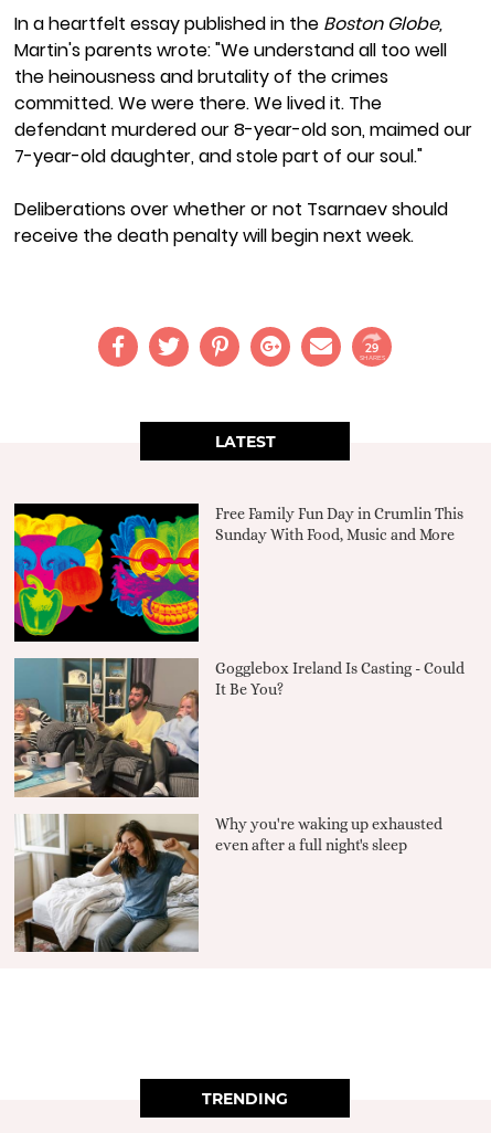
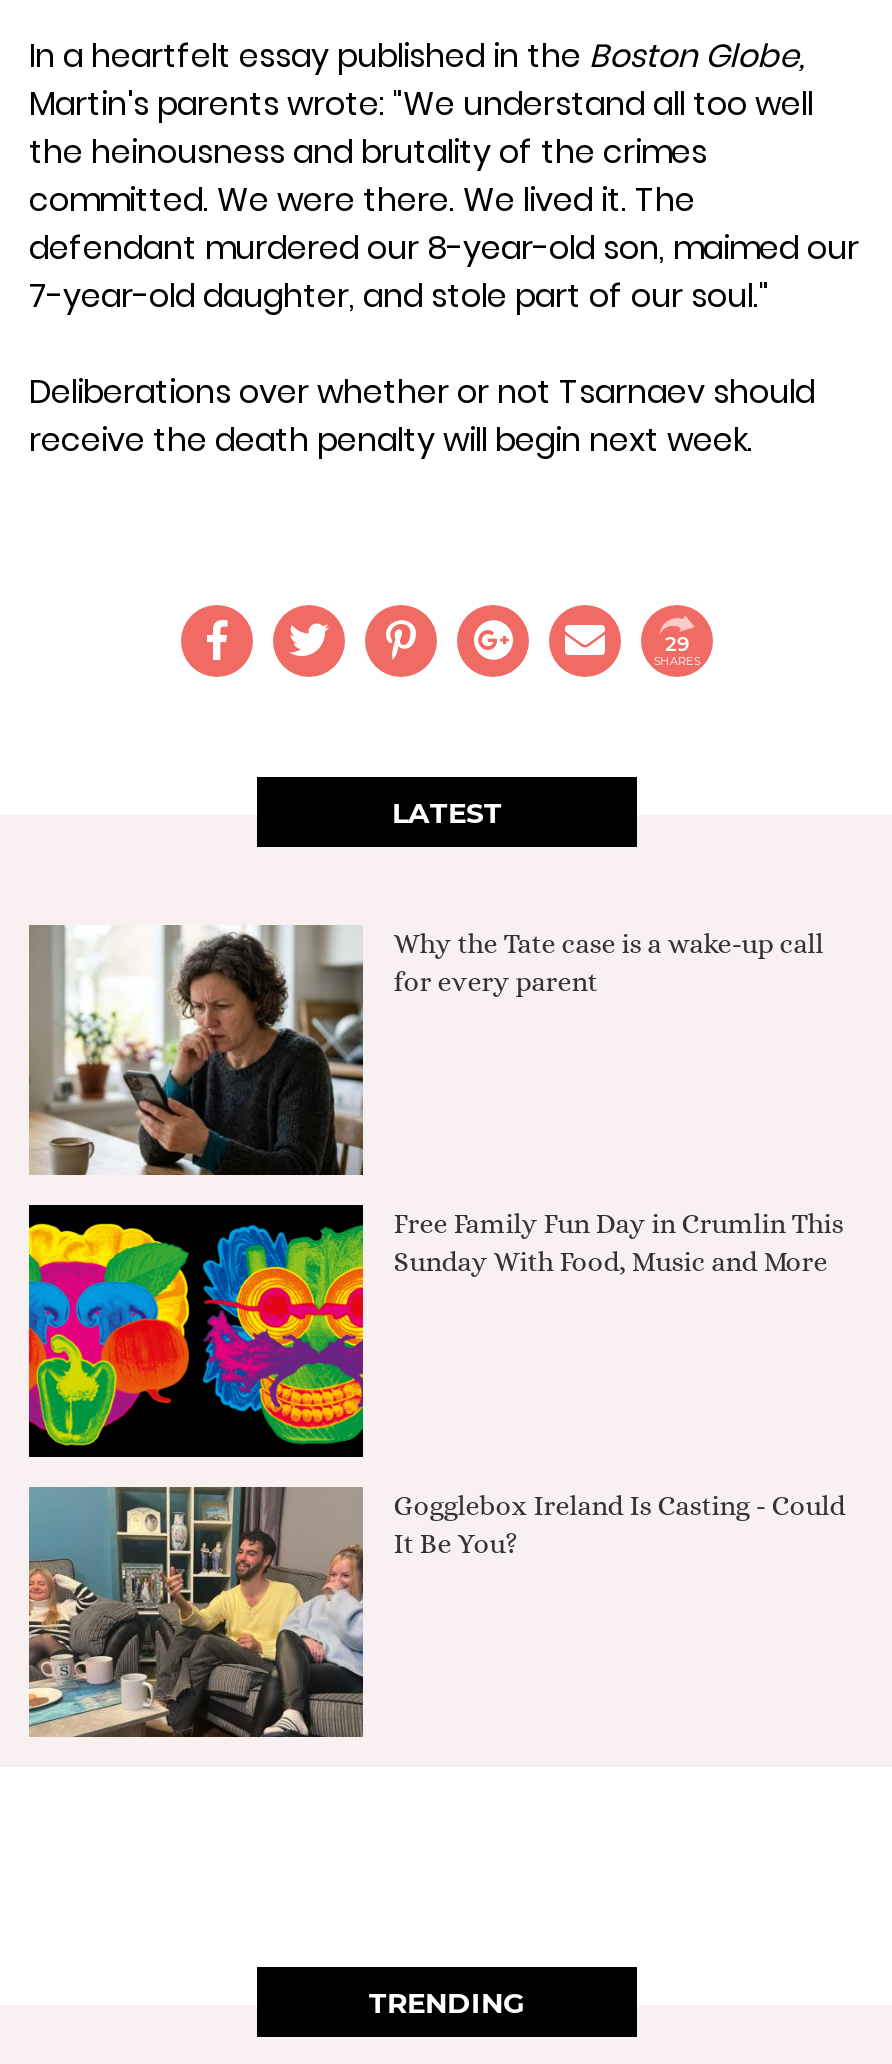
+ [image]
+ Why the Tate case is a wake-up call
+ for every parent

moved down: [image] | Free Family Fun Day in Crumlin This | Sunday With Food, Music and More | Gogglebox Ireland Is Casting - Could | It Be You?

moved down: [image]

- [image]
- Why you're waking up exhausted
- even after a full night's sleep
